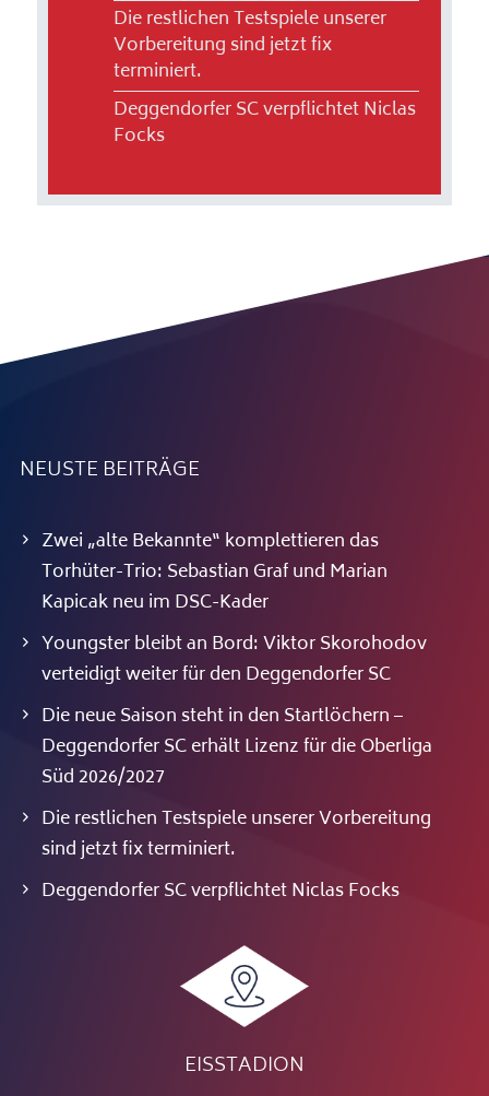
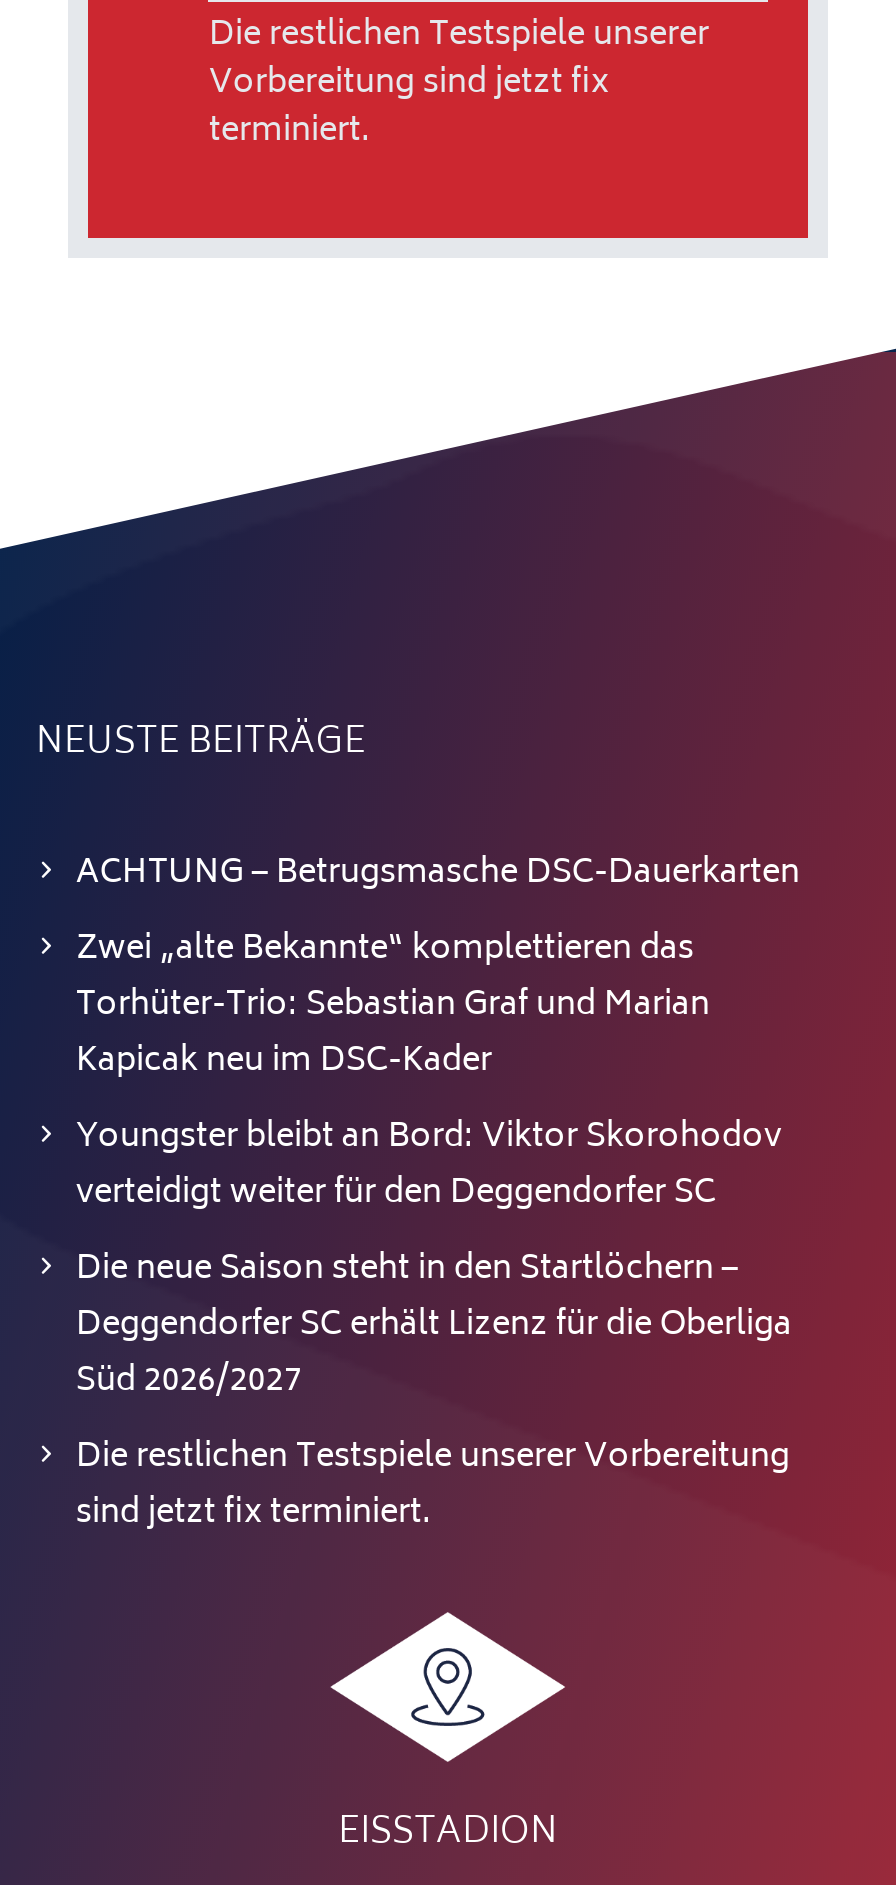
- Deggendorfer SC verpflichtet Niclas
- Focks

+ ACHTUNG – Betrugsmasche DSC-Dauerkarten

- Deggendorfer SC verpflichtet Niclas Focks
